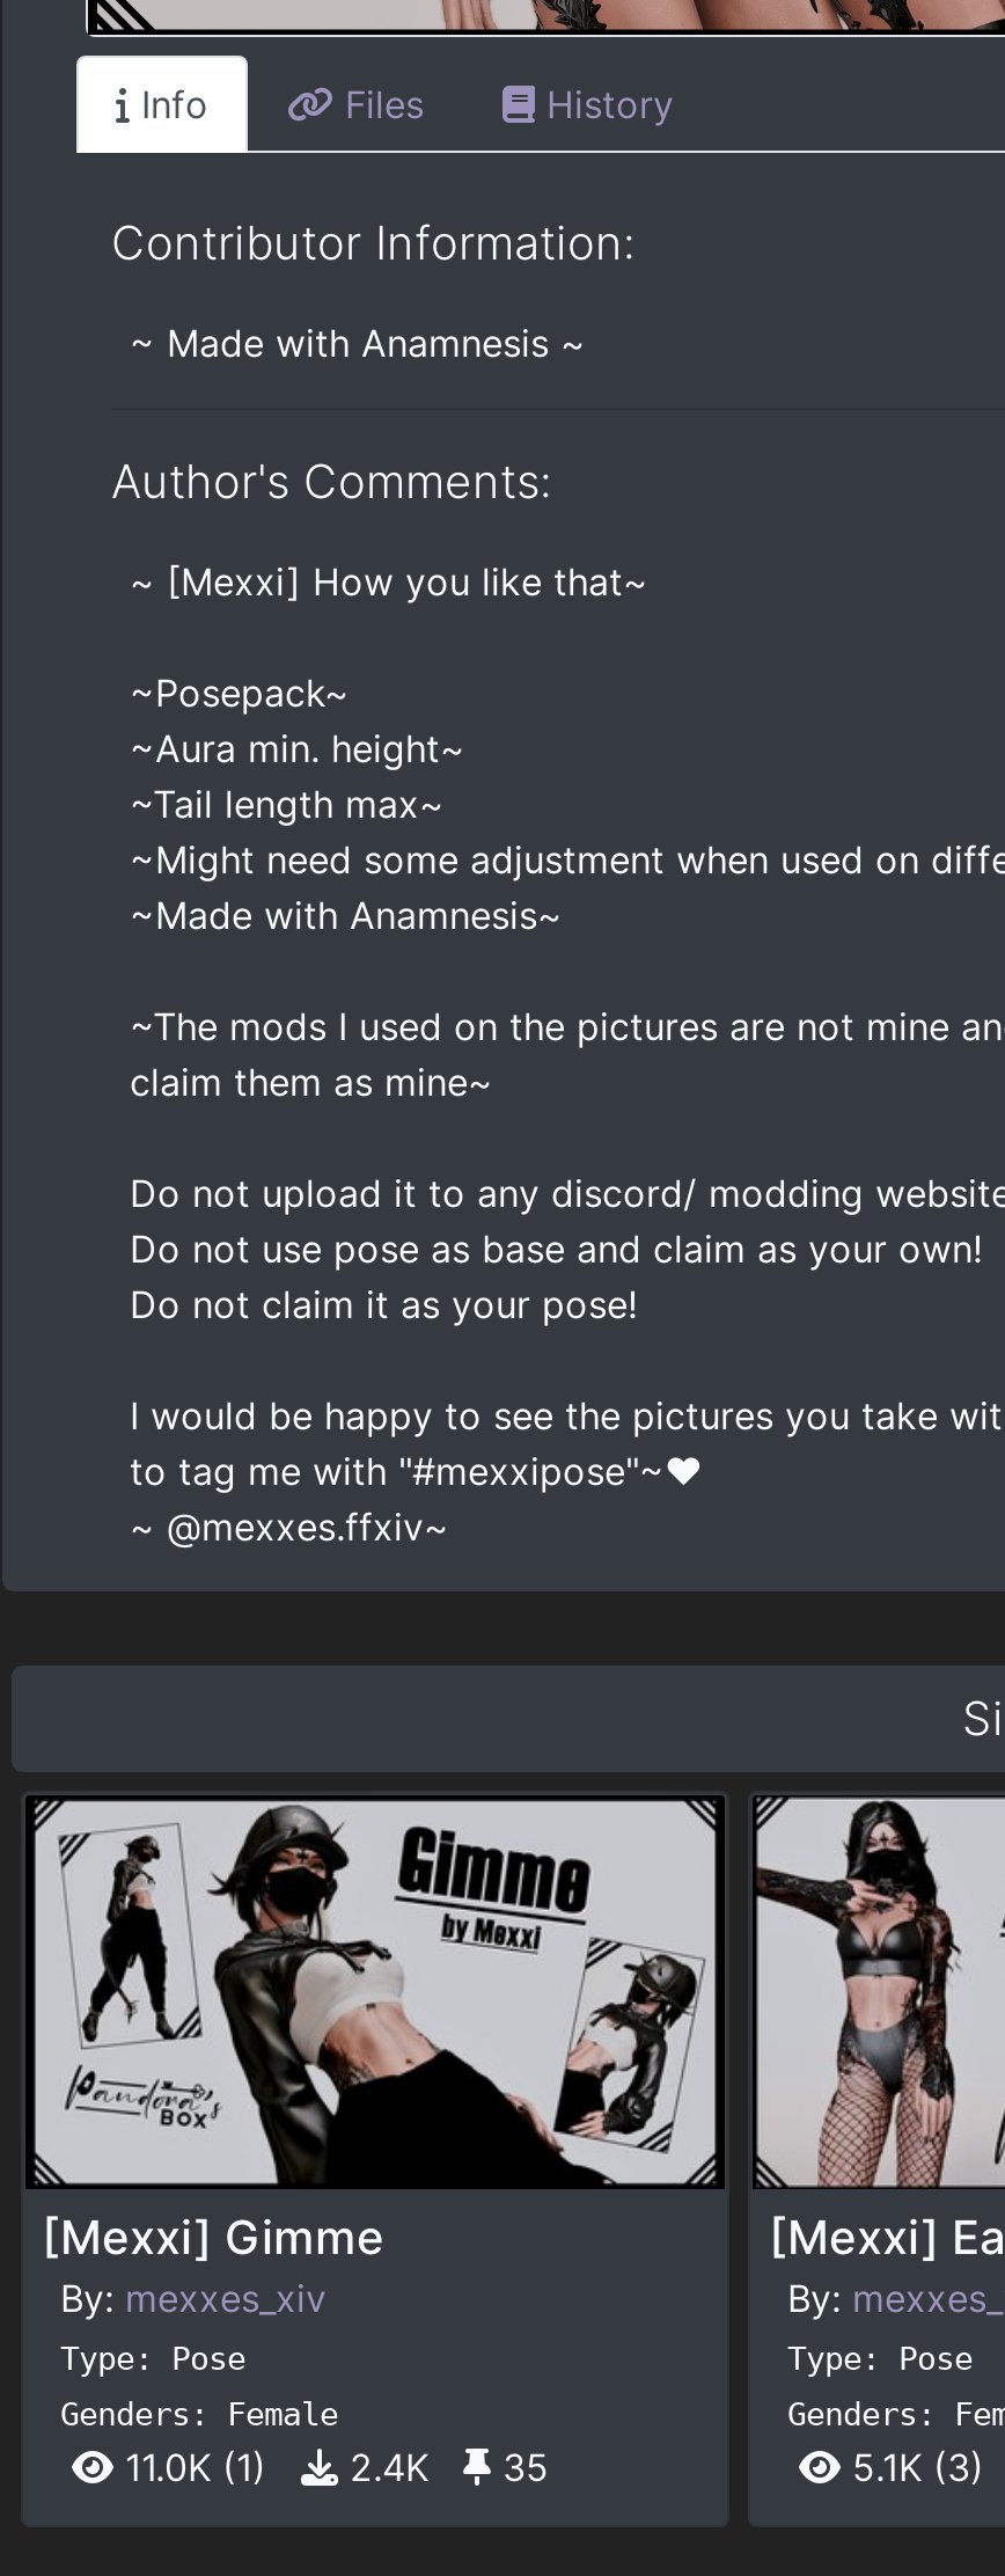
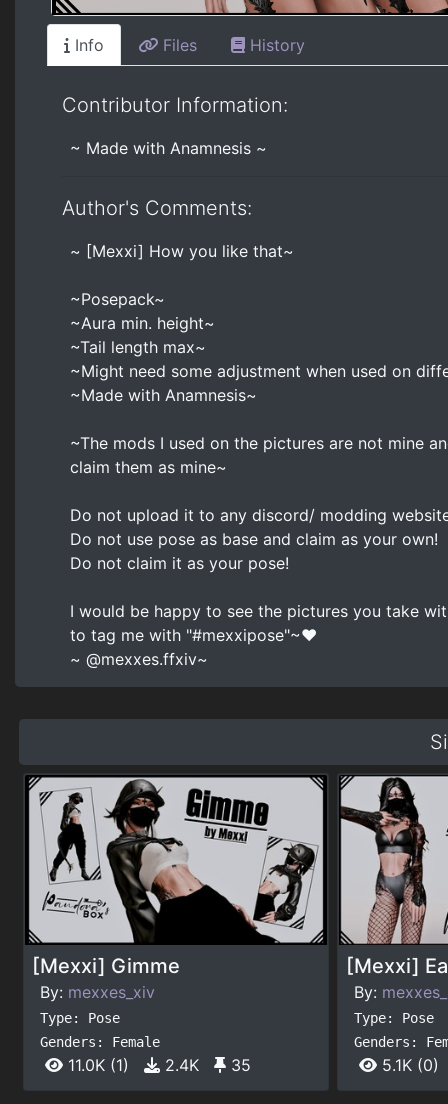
- 5.1K (3)
+ 5.1K (0)
